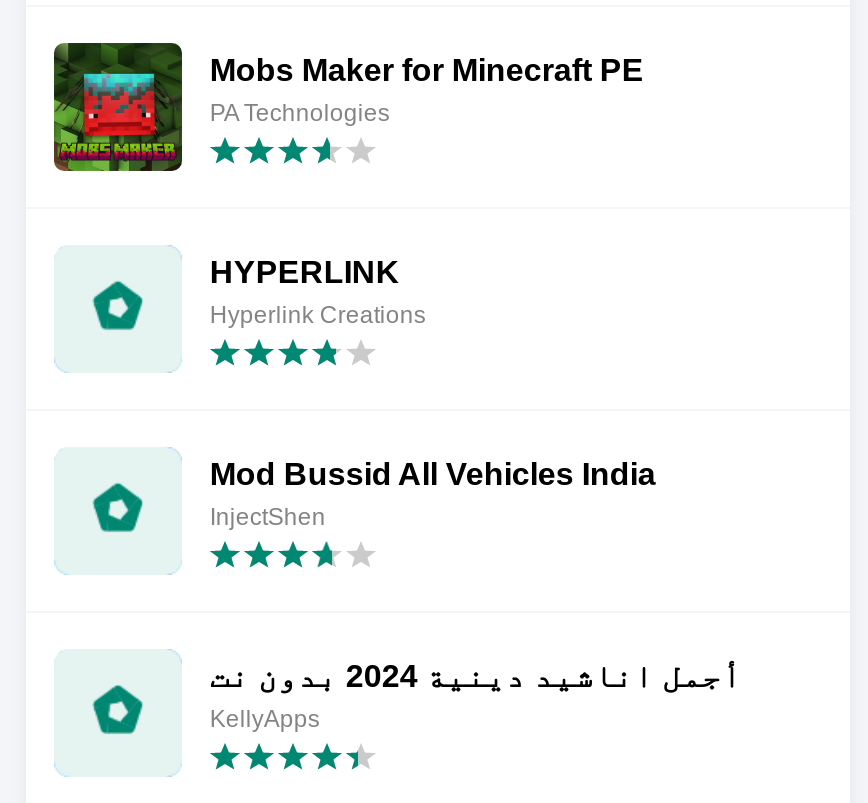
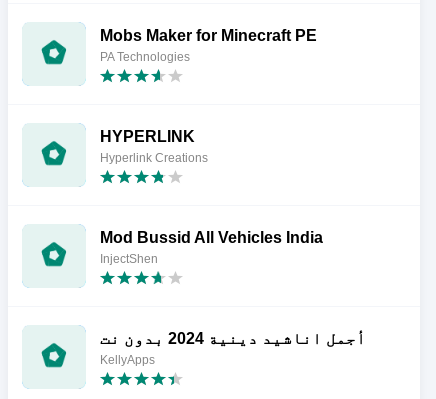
- [image]
+ [image]
